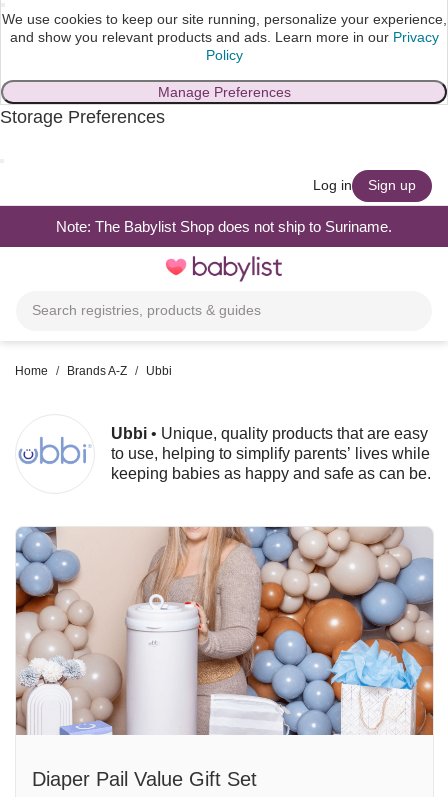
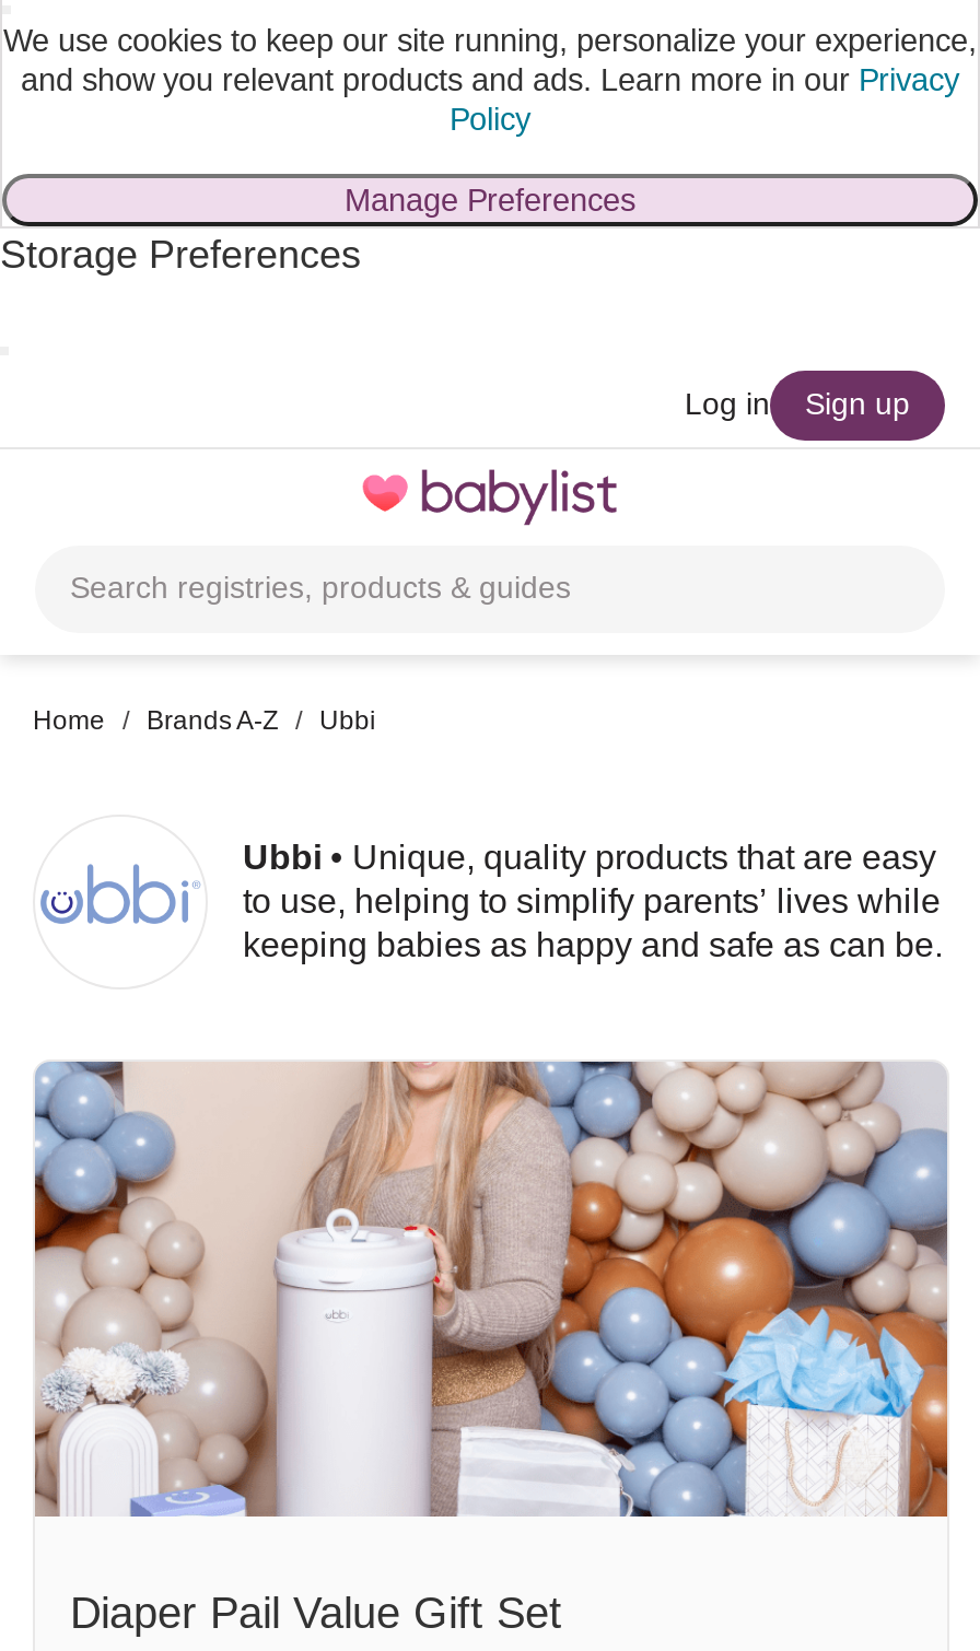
- Note: The Babylist Shop does not ship to Suriname.
